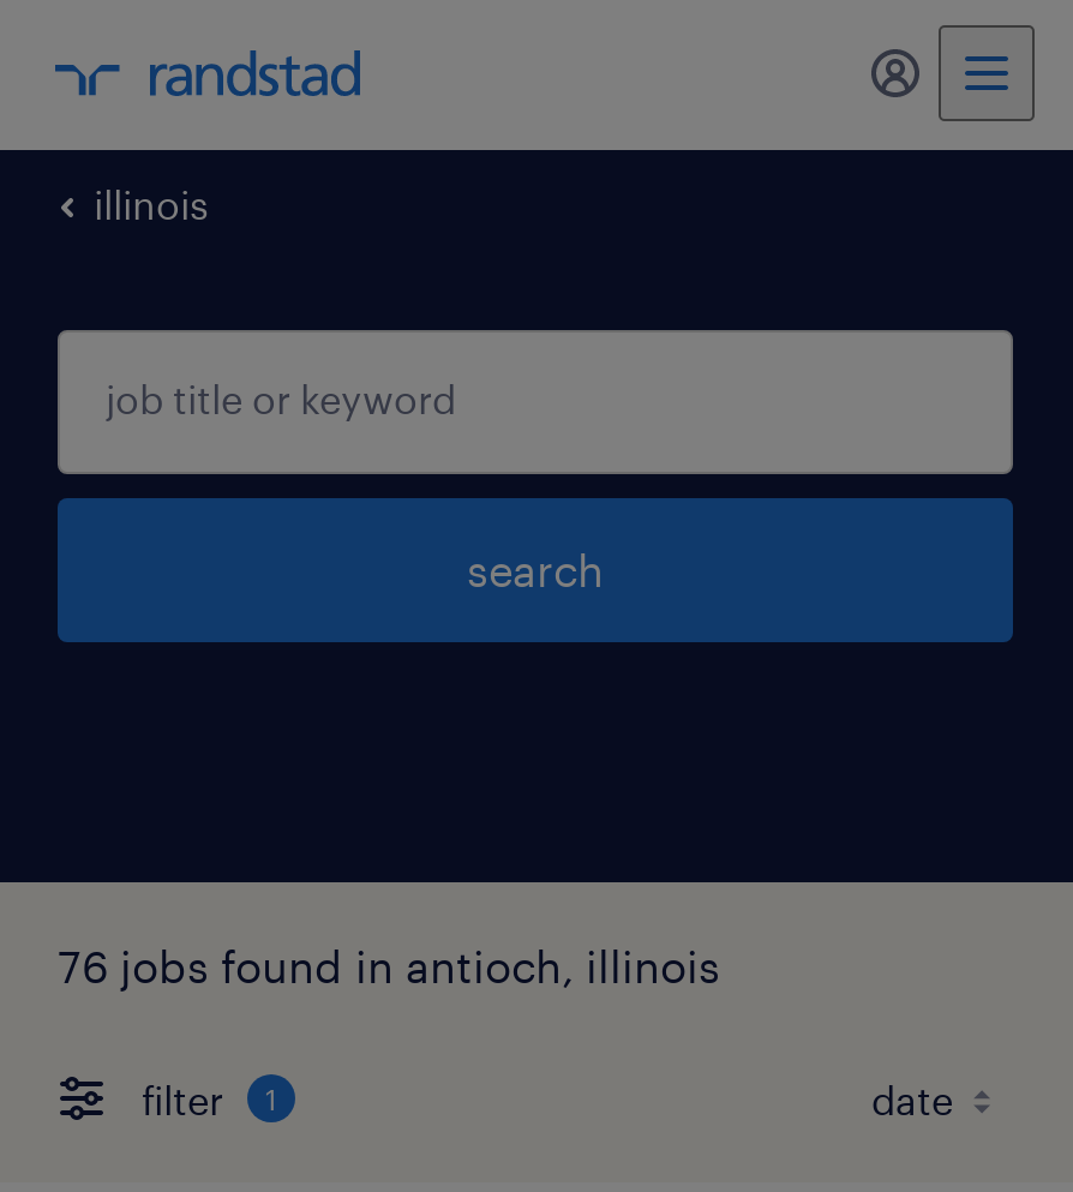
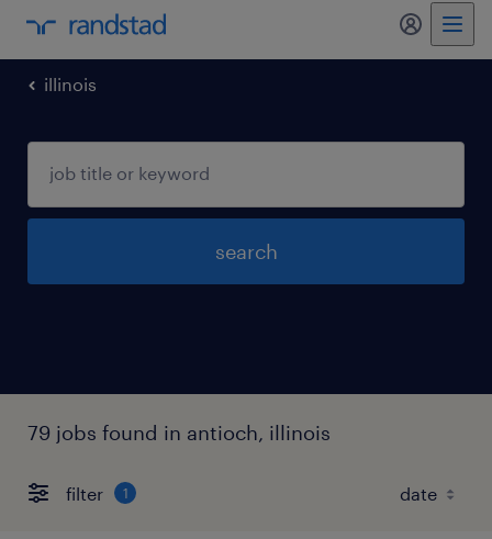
- 76 jobs found in antioch, illinois
+ 79 jobs found in antioch, illinois
